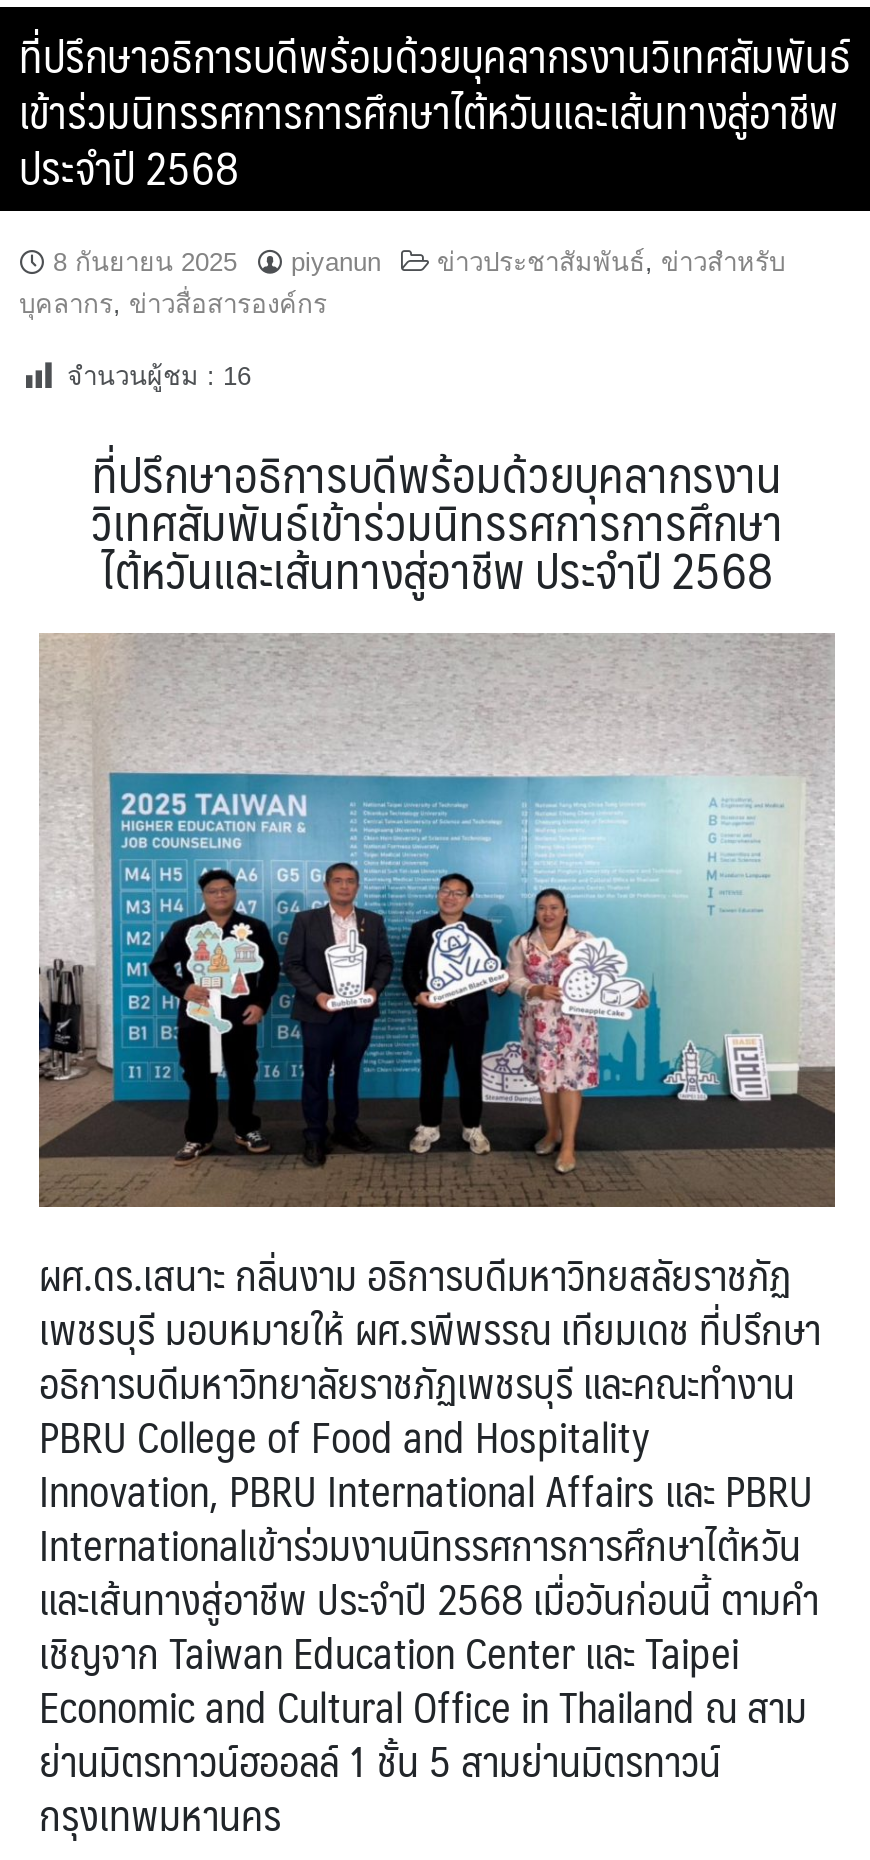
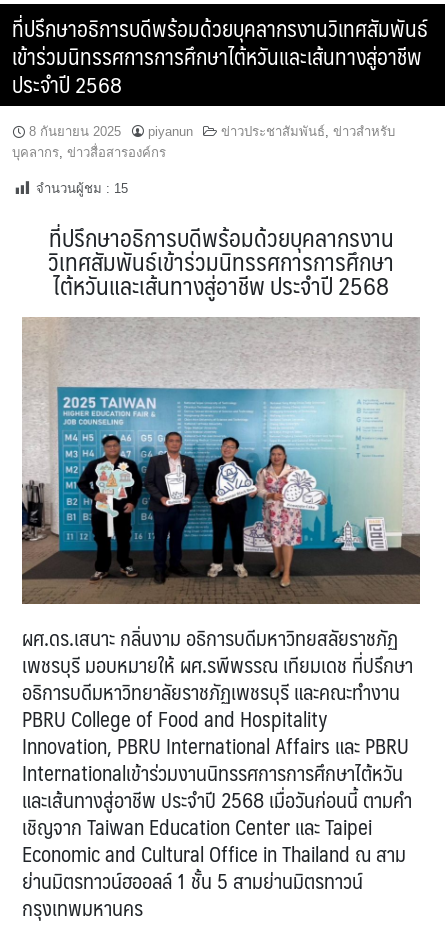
- จำนวนผู้ชม : 16
+ จำนวนผู้ชม : 15
